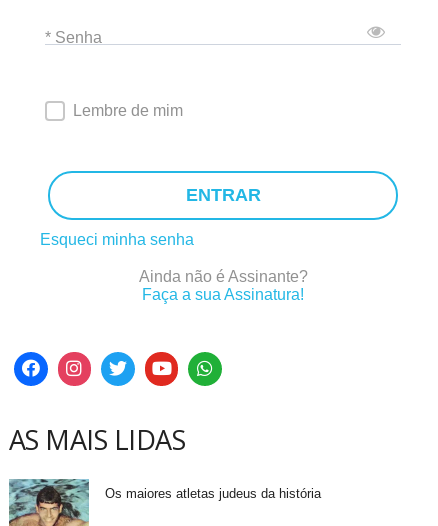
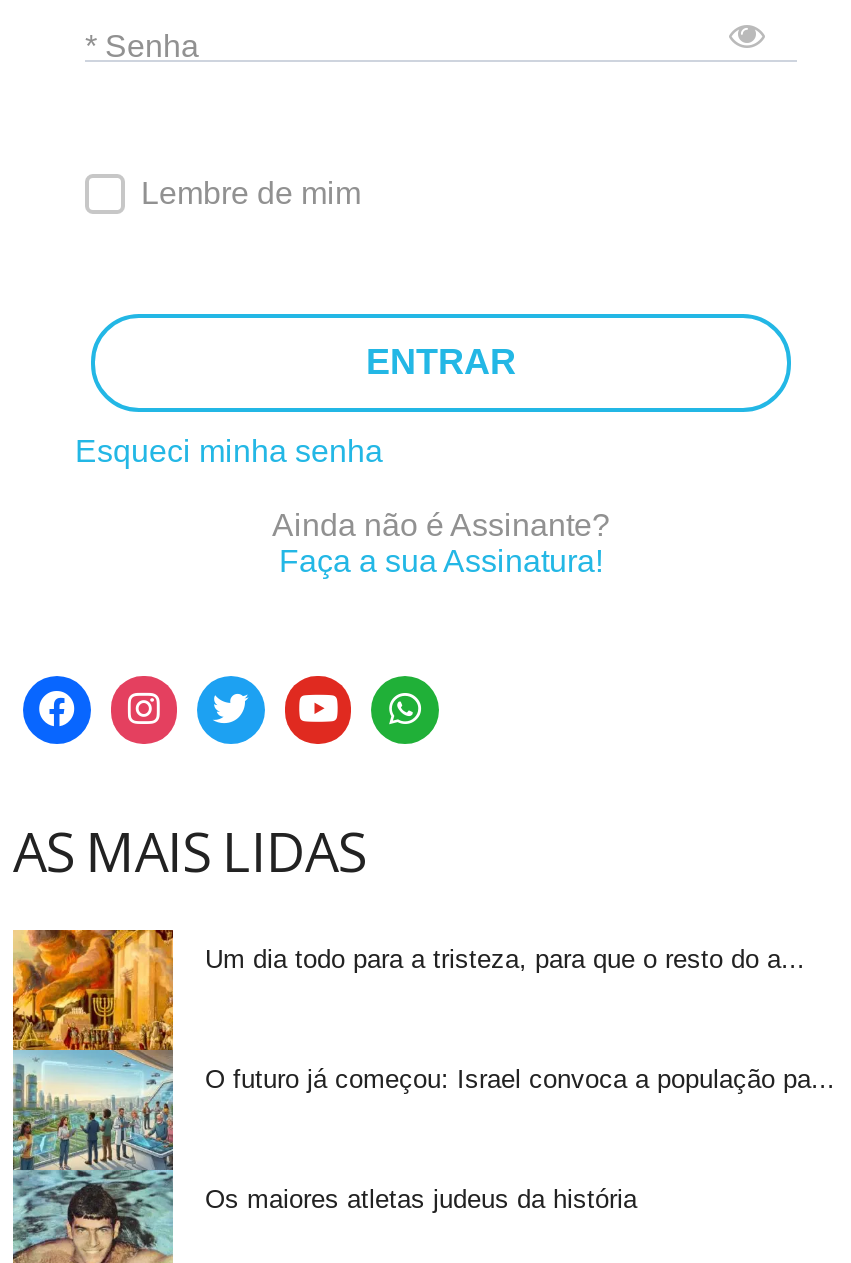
+ [image]
+ Um dia todo para a tristeza, para que o resto do a...

+ O futuro já começou: Israel convoca a população pa...
